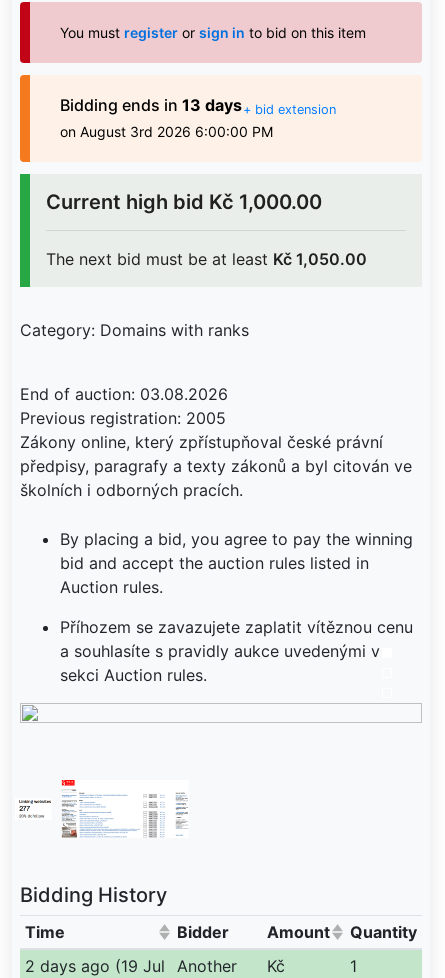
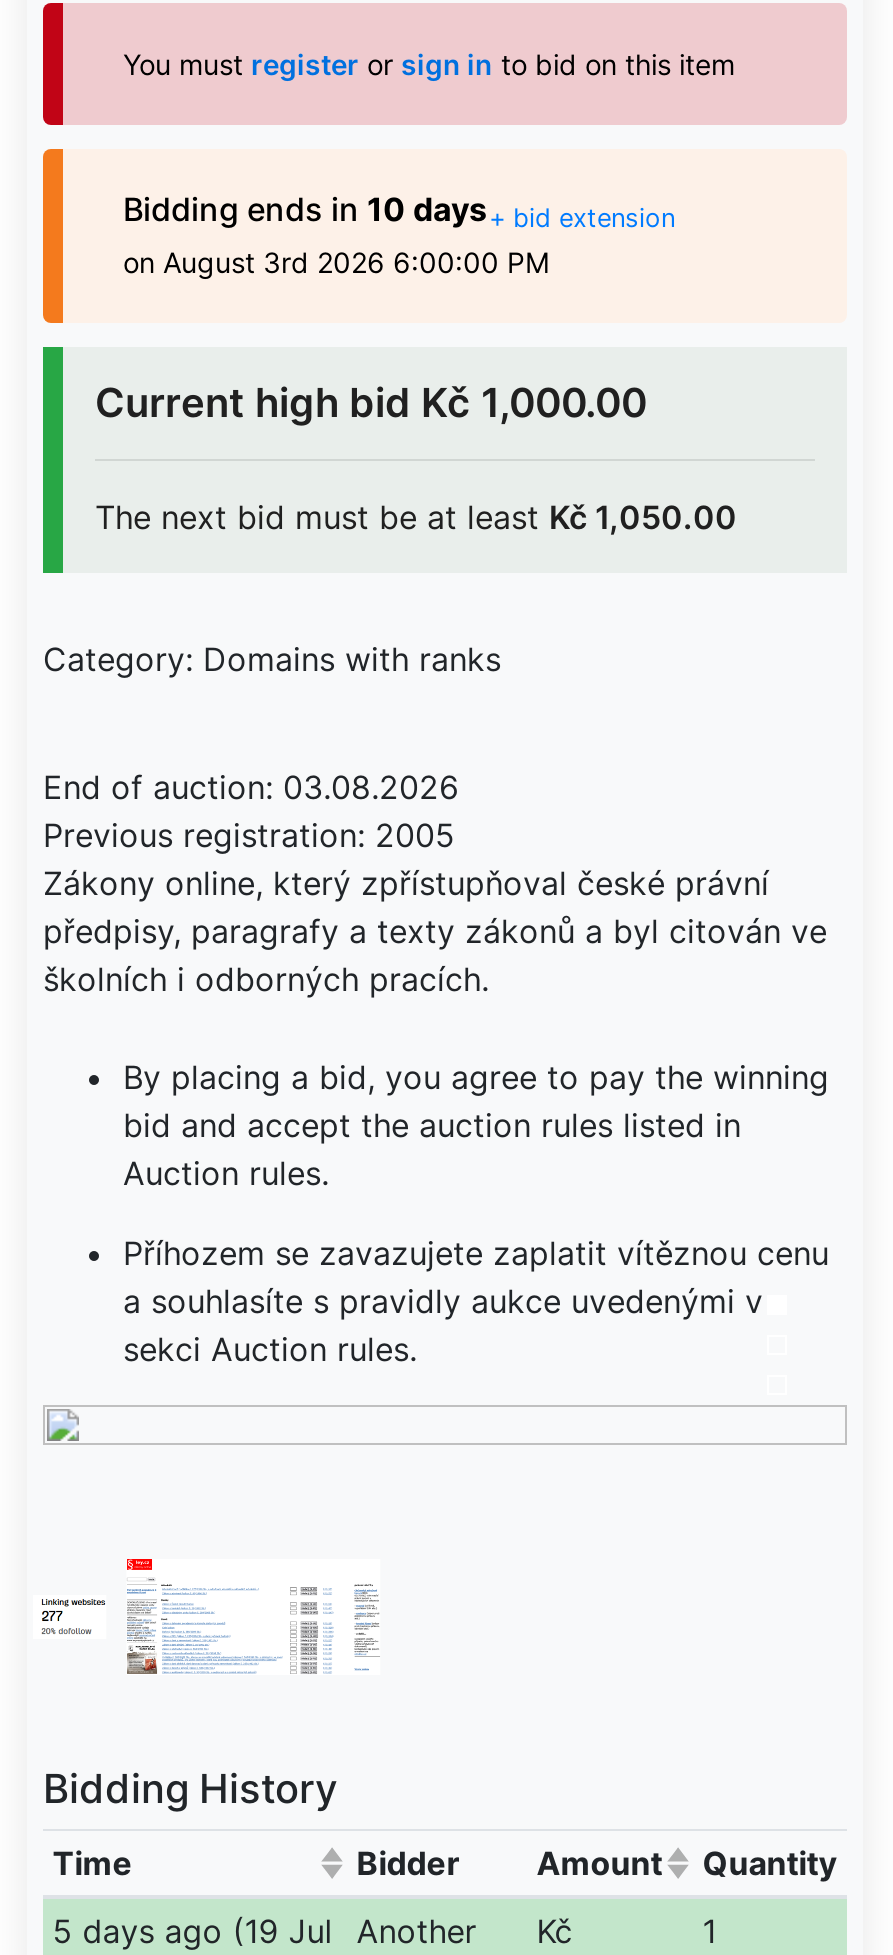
- Bidding ends in 13 days+ bid extension
+ Bidding ends in 10 days+ bid extension

- 2 days ago (19 Jul Another Kč
+ 5 days ago (19 Jul Another Kč
